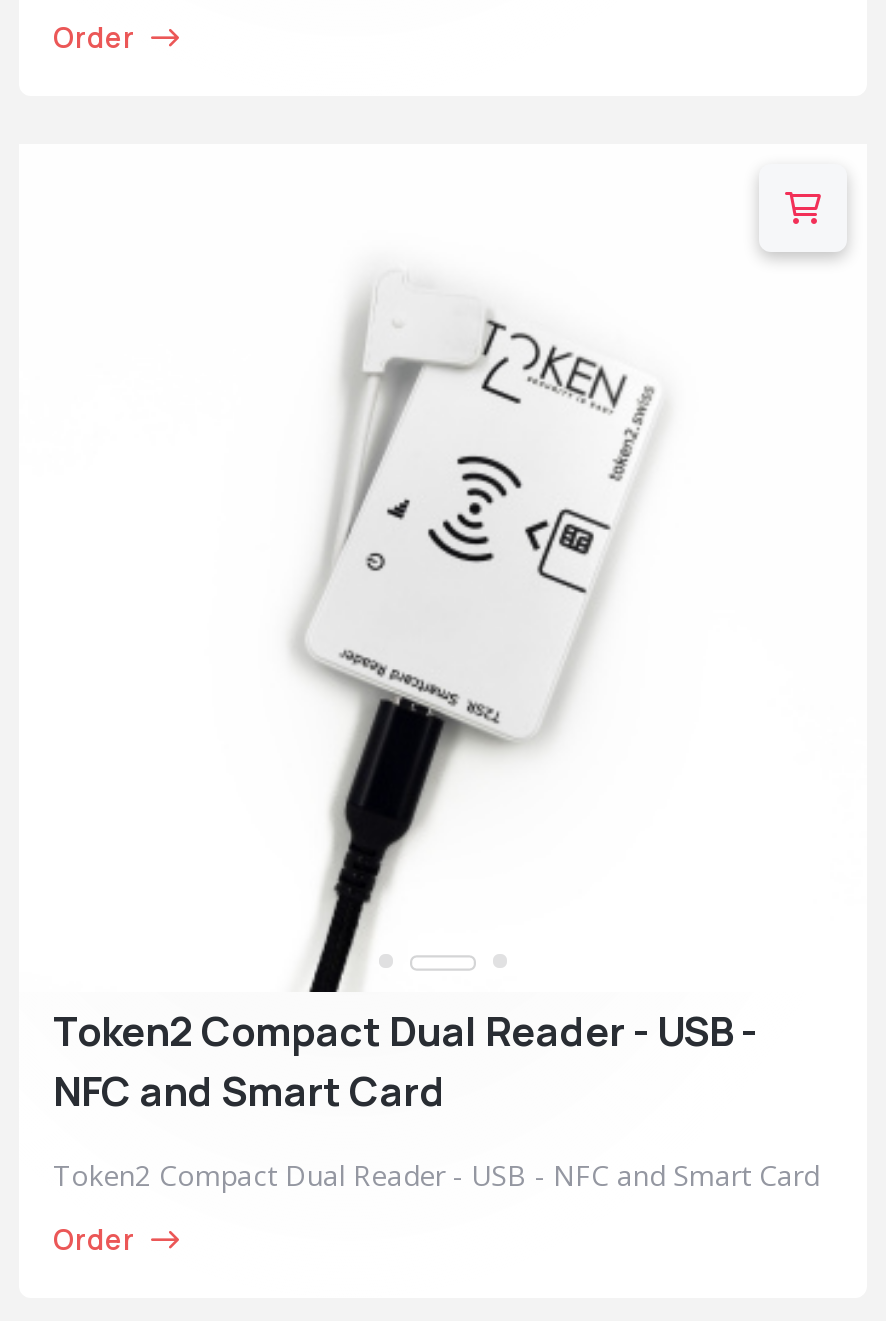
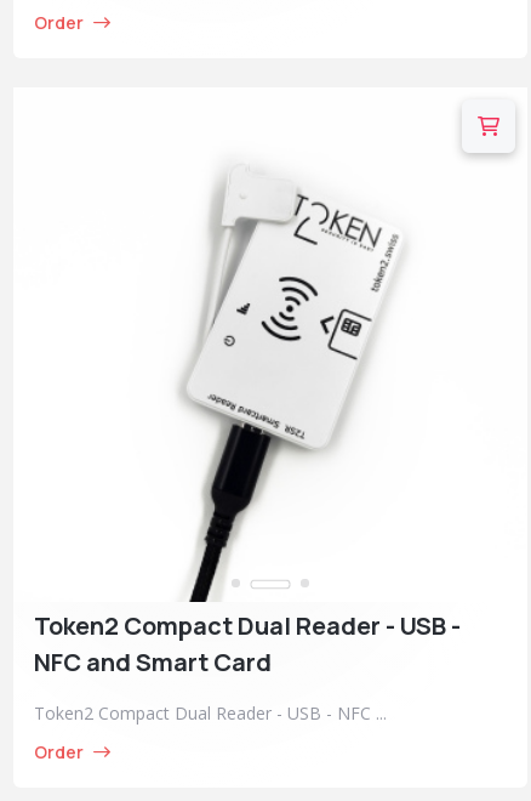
- Token2 Compact Dual Reader - USB - NFC and Smart Card
+ Token2 Compact Dual Reader - USB - NFC ...
